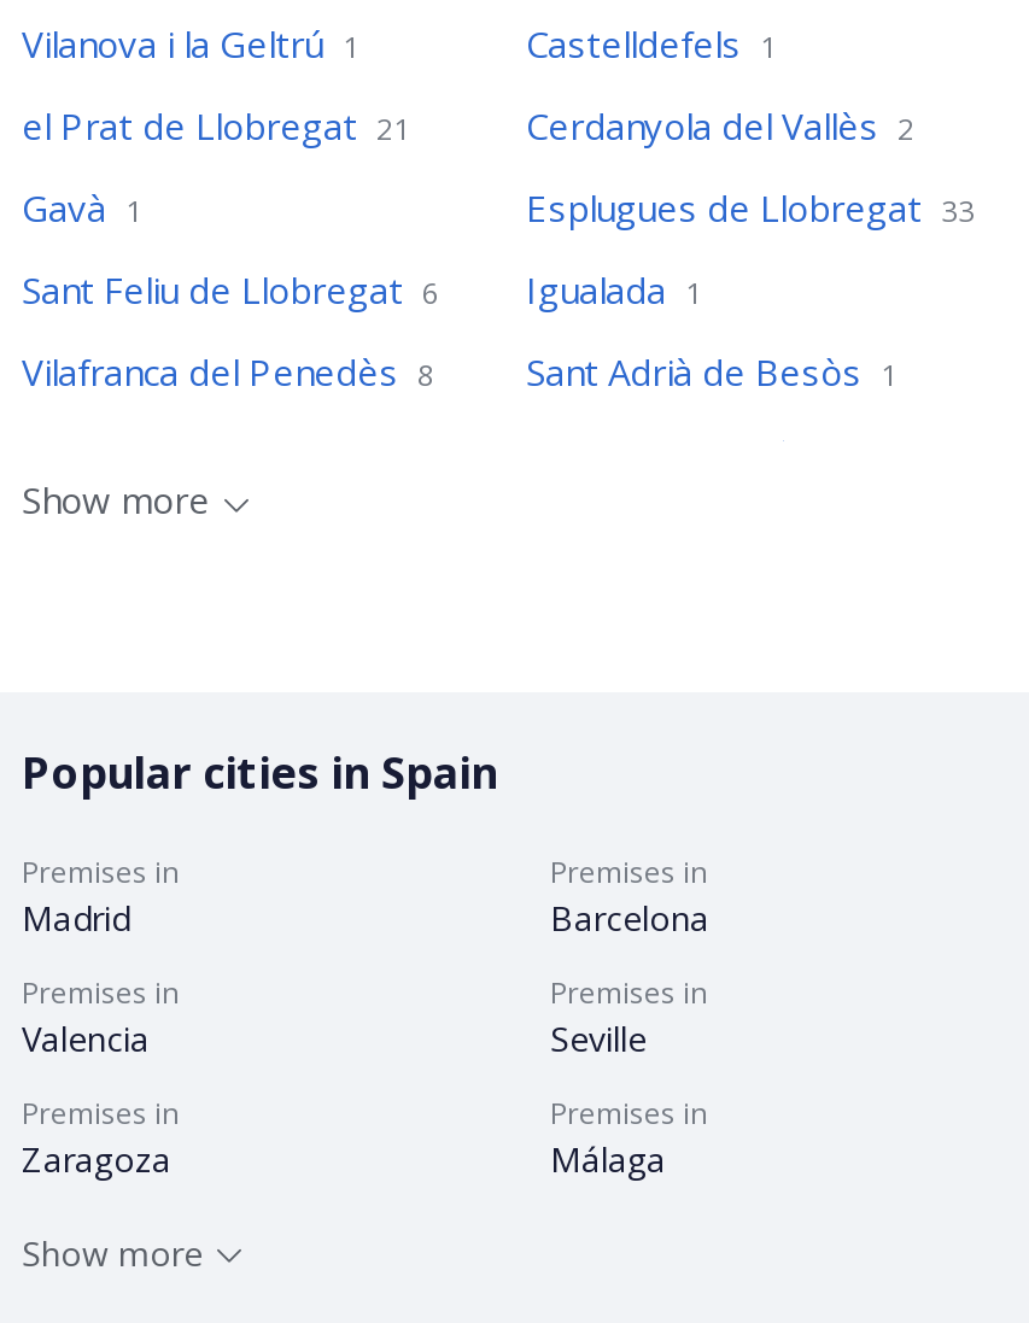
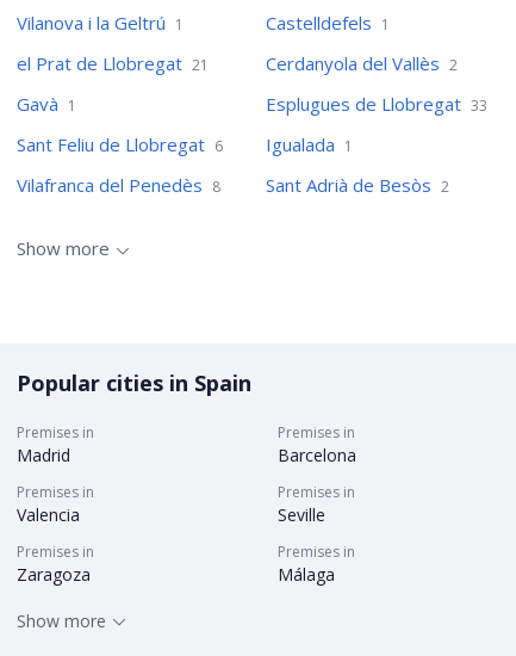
- Sant Adrià de Besòs 1
+ Sant Adrià de Besòs 2
